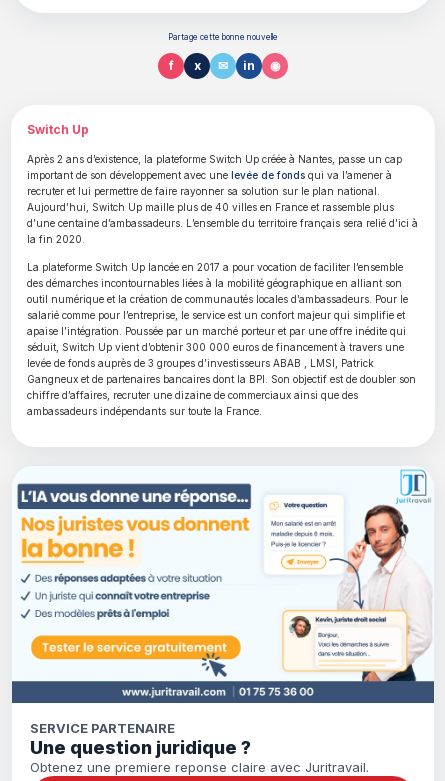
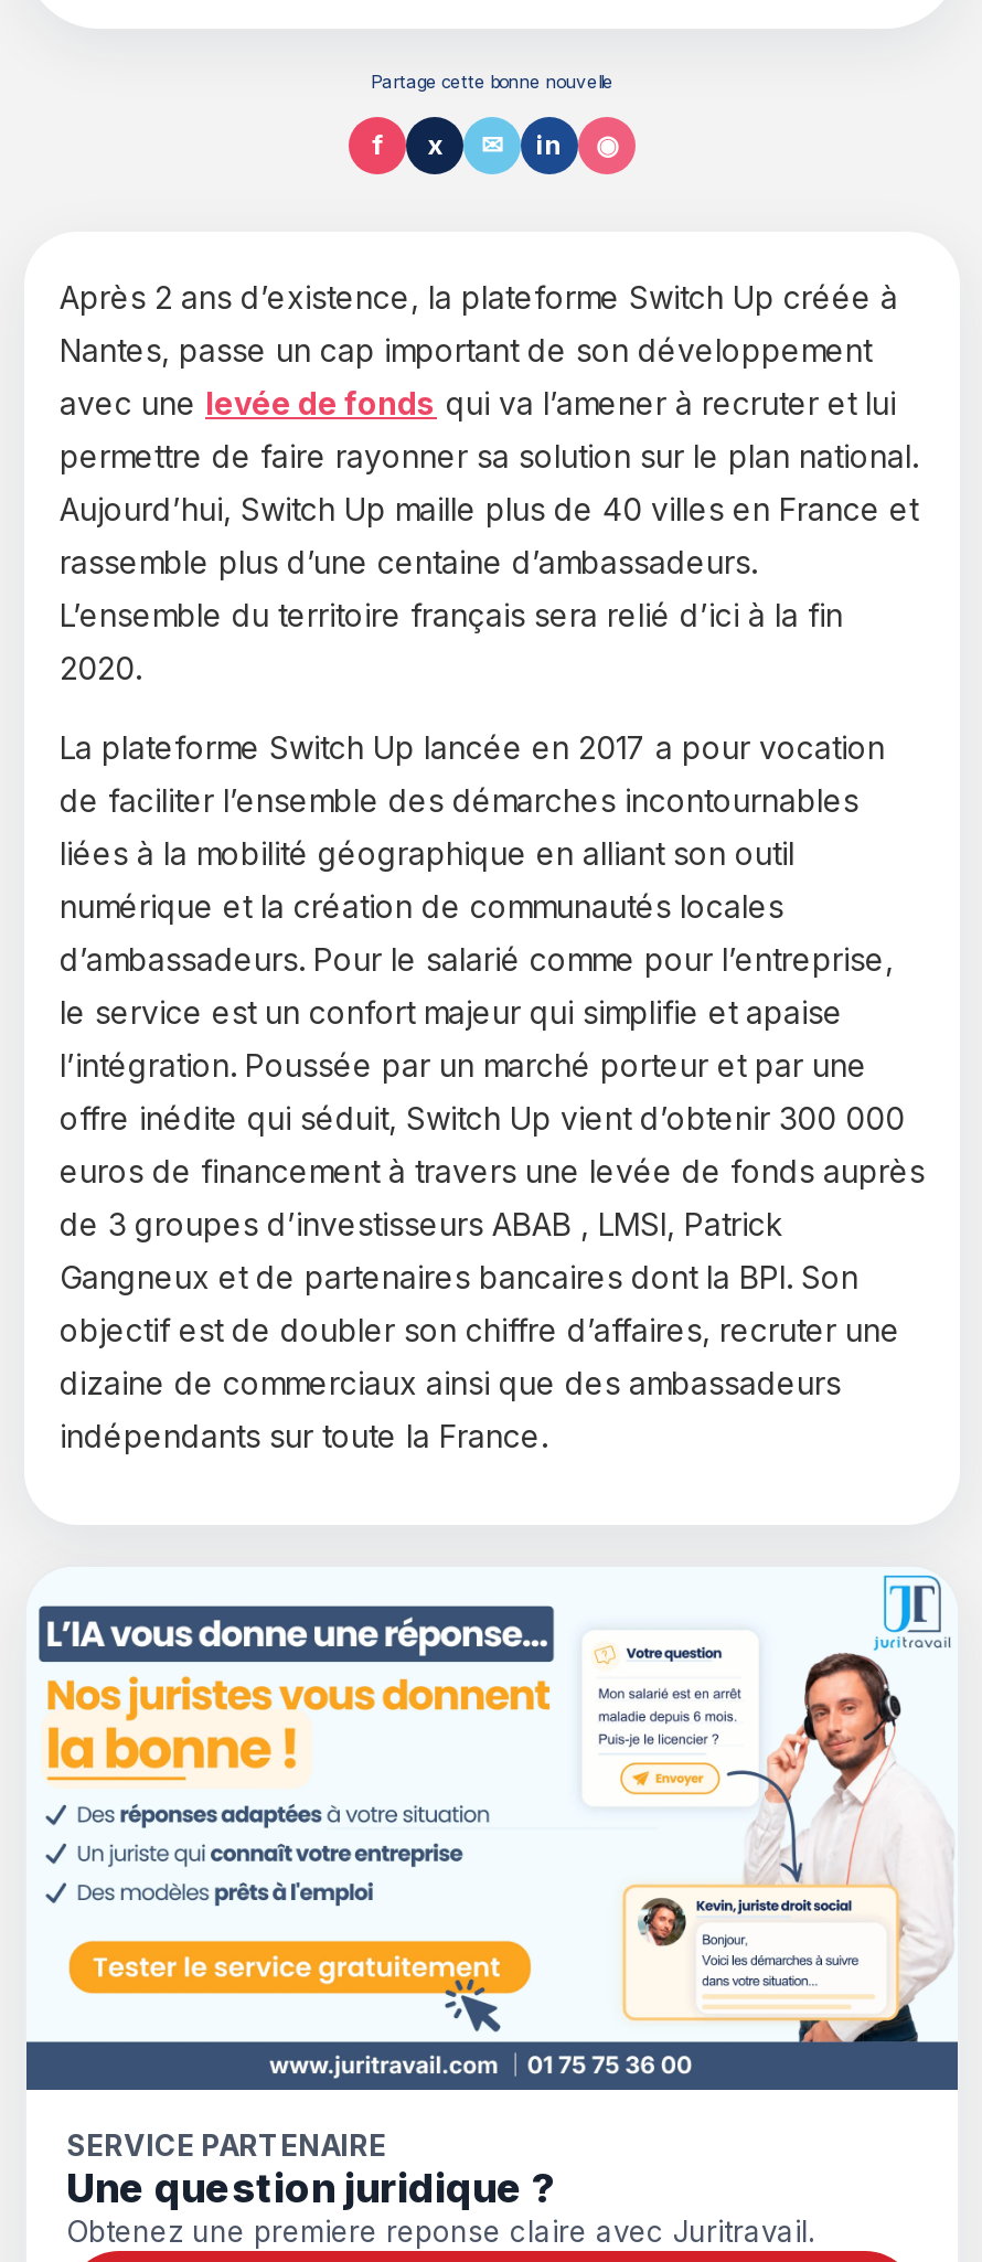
- Switch Up
- Après 2 ans d’existence, la plateforme Switch Up créée à Nantes, passe un cap
- important de son développement avec une levée de fonds qui va l’amener à
- recruter et lui permettre de faire rayonner sa solution sur le plan national.
- Aujourd’hui, Switch Up maille plus de 40 villes en France et rassemble plus
- d’une centaine d’ambassadeurs. L’ensemble du territoire français sera relié d’ici à
- la fin 2020.
- La plateforme Switch Up lancée en 2017 a pour vocation de faciliter l’ensemble
- des démarches incontournables liées à la mobilité géographique en alliant son
- outil numérique et la création de communautés locales d’ambassadeurs. Pour le
- salarié comme pour l’entreprise, le service est un confort majeur qui simplifie et
- apaise l’intégration. Poussée par un marché porteur et par une offre inédite qui
- séduit, Switch Up vient d’obtenir 300 000 euros de financement à travers une
- levée de fonds auprès de 3 groupes d’investisseurs ABAB , LMSI, Patrick
- Gangneux et de partenaires bancaires dont la BPI. Son objectif est de doubler son
- chiffre d’affaires, recruter une dizaine de commerciaux ainsi que des
- ambassadeurs indépendants sur toute la France.
+ Après 2 ans d’existence, la plateforme Switch Up créée à
+ Nantes, passe un cap important de son développement
+ avec une levée de fonds qui va l’amener à recruter et lui
+ permettre de faire rayonner sa solution sur le plan national.
+ Aujourd’hui, Switch Up maille plus de 40 villes en France et
+ rassemble plus d’une centaine d’ambassadeurs.
+ L’ensemble du territoire français sera relié d’ici à la fin
+ 2020.
+ La plateforme Switch Up lancée en 2017 a pour vocation
+ de faciliter l’ensemble des démarches incontournables
+ liées à la mobilité géographique en alliant son outil
+ numérique et la création de communautés locales
+ d’ambassadeurs. Pour le salarié comme pour l’entreprise,
+ le service est un confort majeur qui simplifie et apaise
+ l’intégration. Poussée par un marché porteur et par une
+ offre inédite qui séduit, Switch Up vient d’obtenir 300 000
+ euros de financement à travers une levée de fonds auprès
+ de 3 groupes d’investisseurs ABAB , LMSI, Patrick
+ Gangneux et de partenaires bancaires dont la BPI. Son
+ objectif est de doubler son chiffre d’affaires, recruter une
+ dizaine de commerciaux ainsi que des ambassadeurs
+ indépendants sur toute la France.
